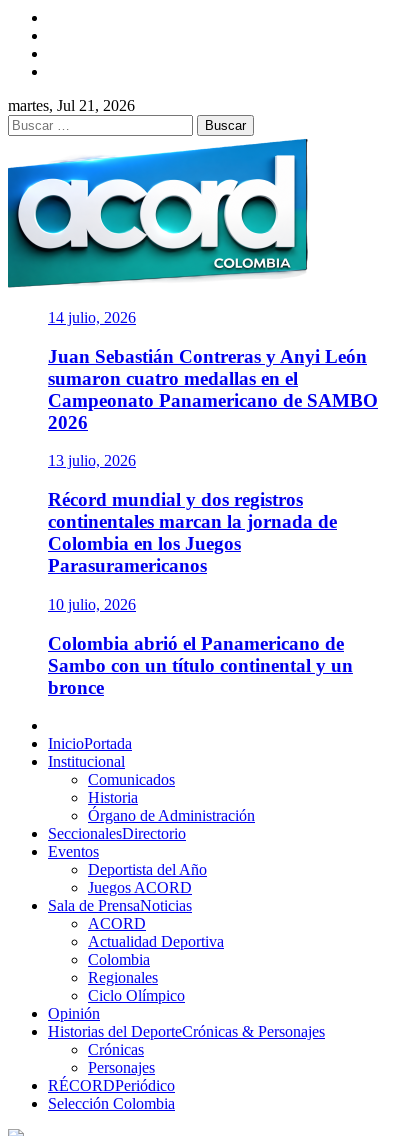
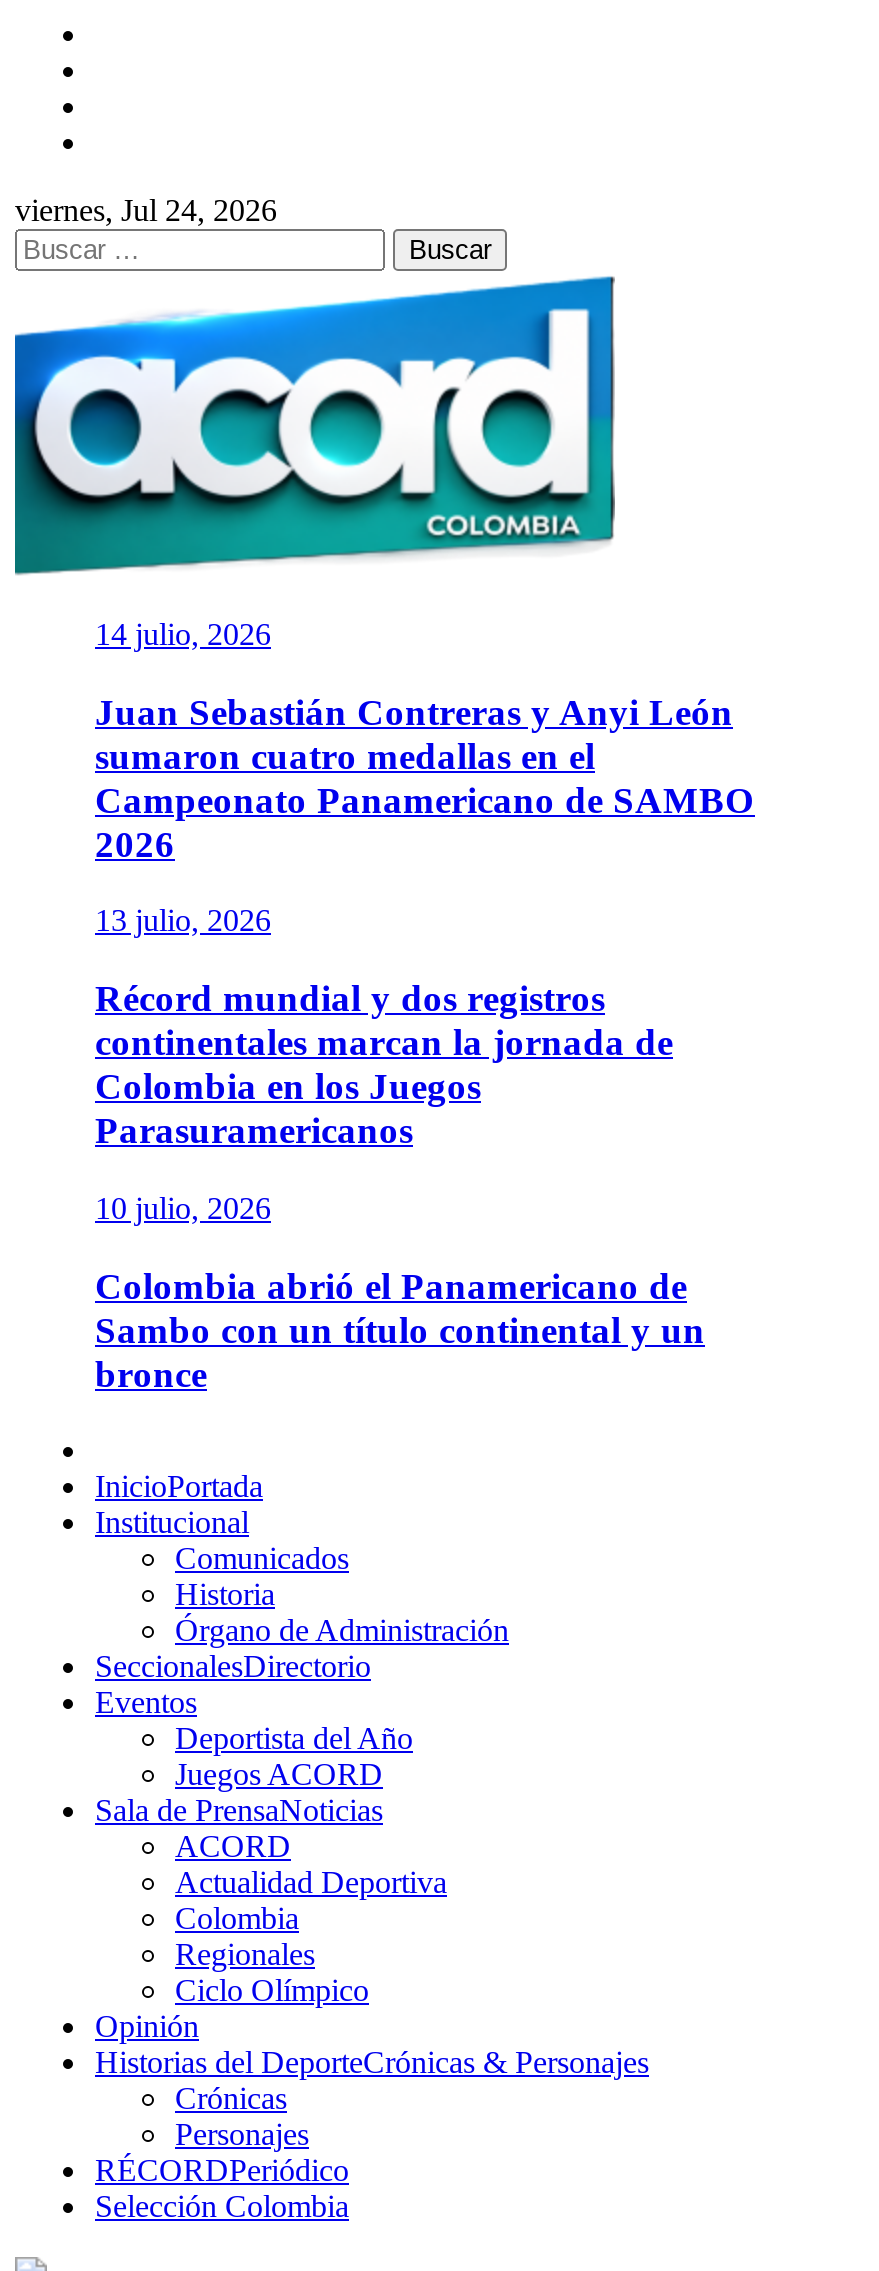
- martes, Jul 21, 2026
+ viernes, Jul 24, 2026
